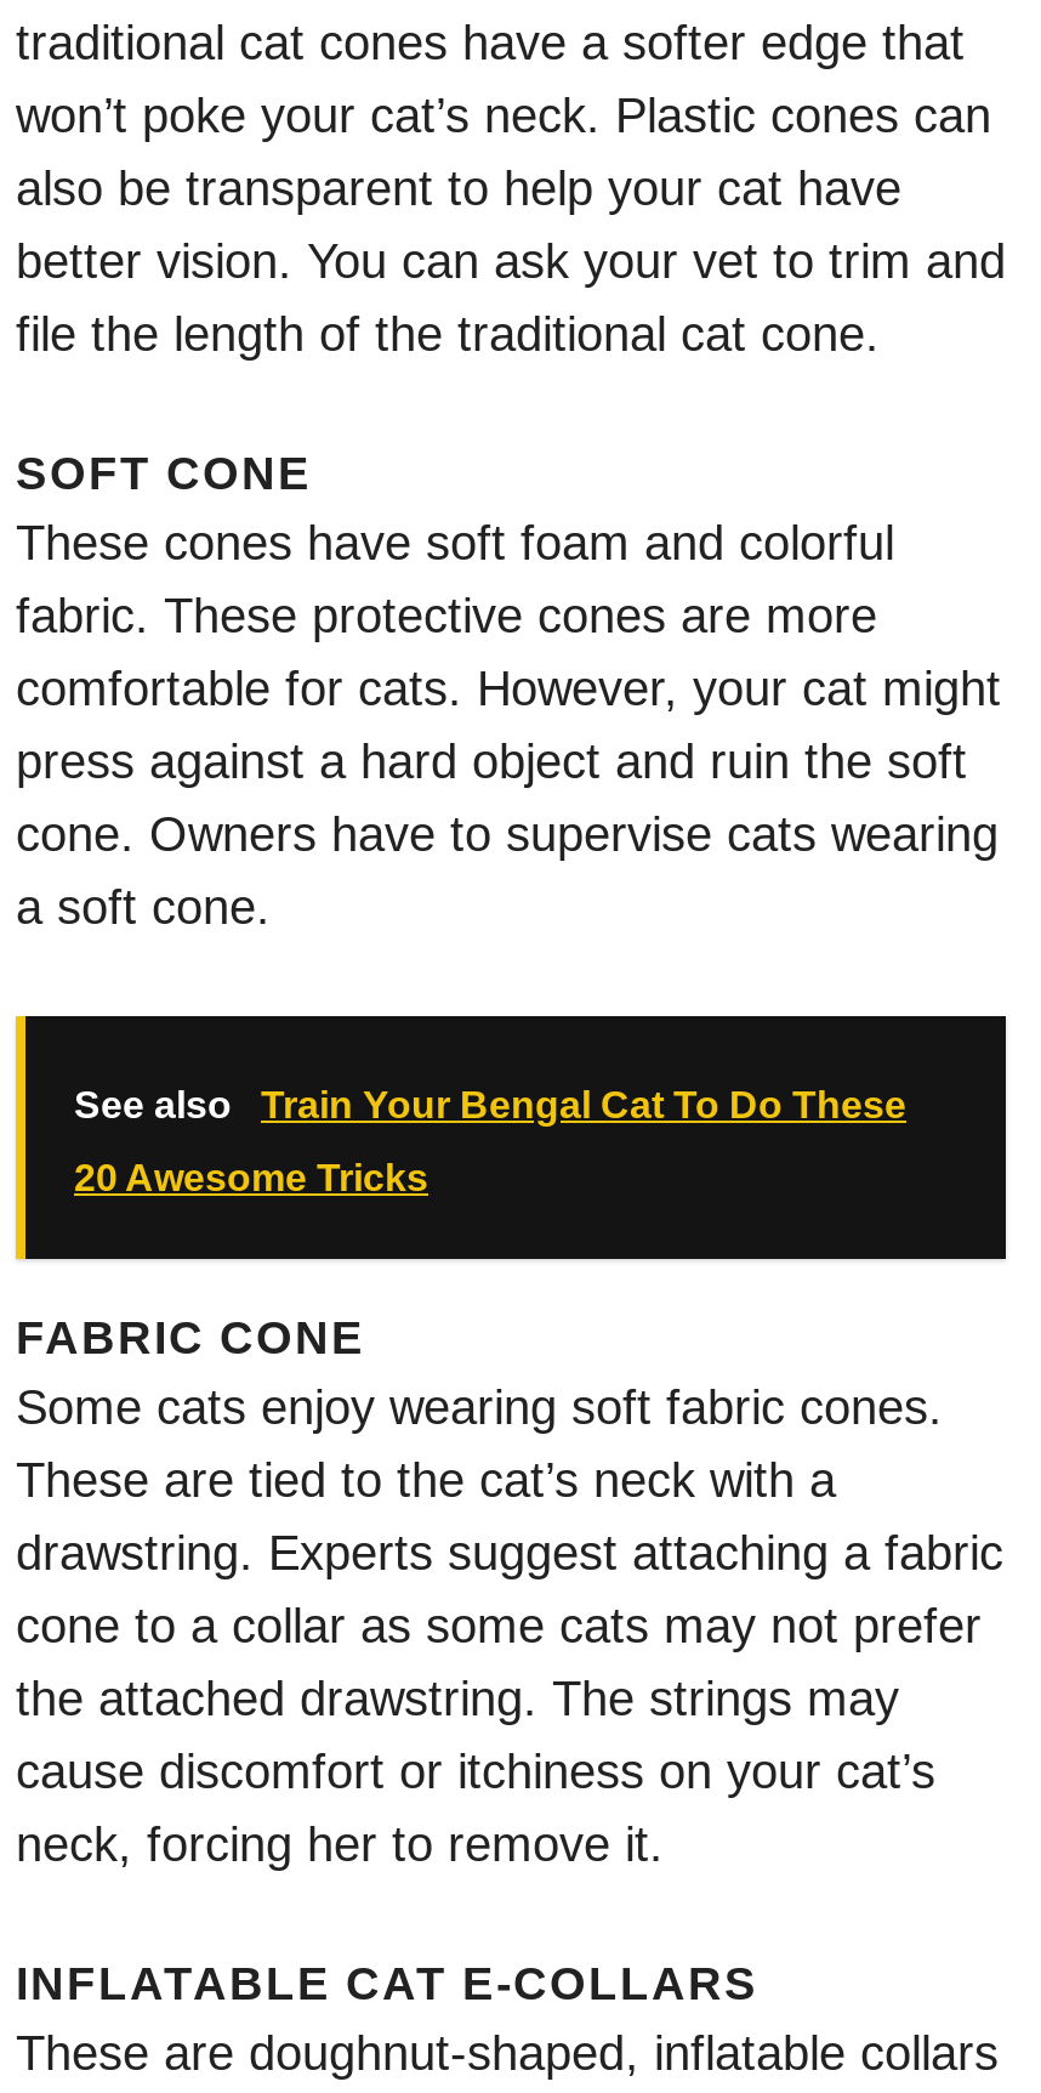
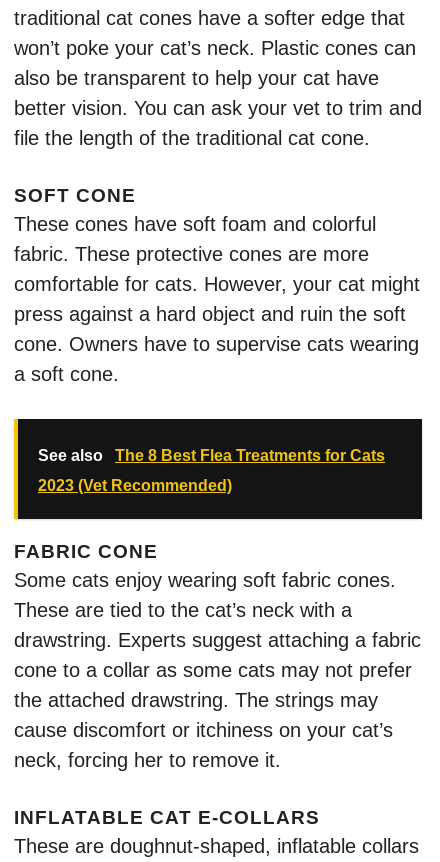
- Train Your Bengal Cat To Do These
+ The 8 Best Flea Treatments for Cats

- 20 Awesome Tricks
+ 2023 (Vet Recommended)
